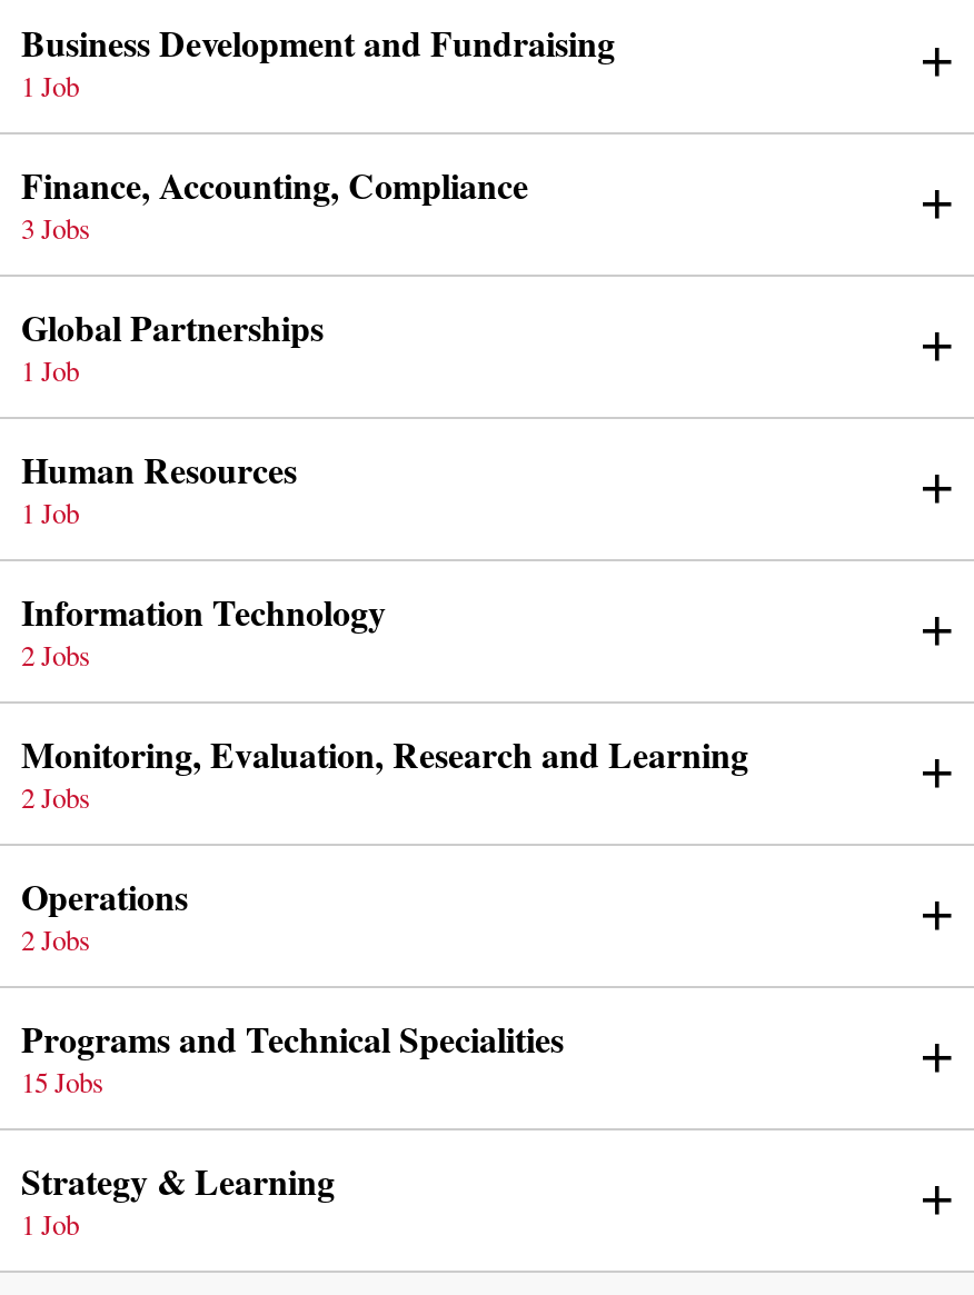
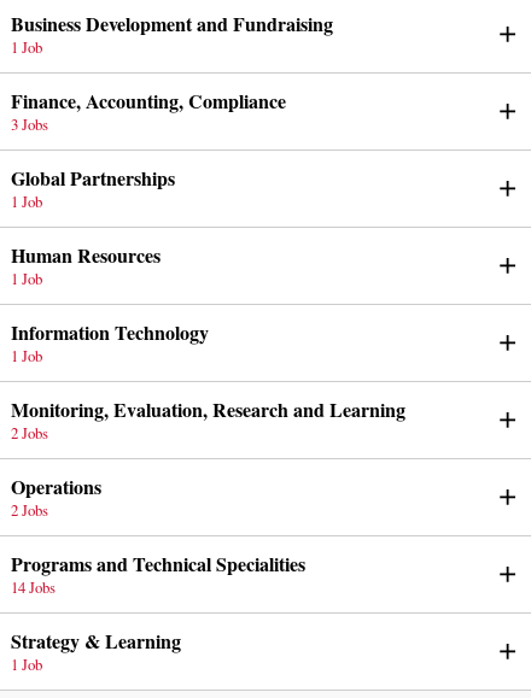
- 2 Jobs
+ 1 Job

- 15 Jobs
+ 14 Jobs
